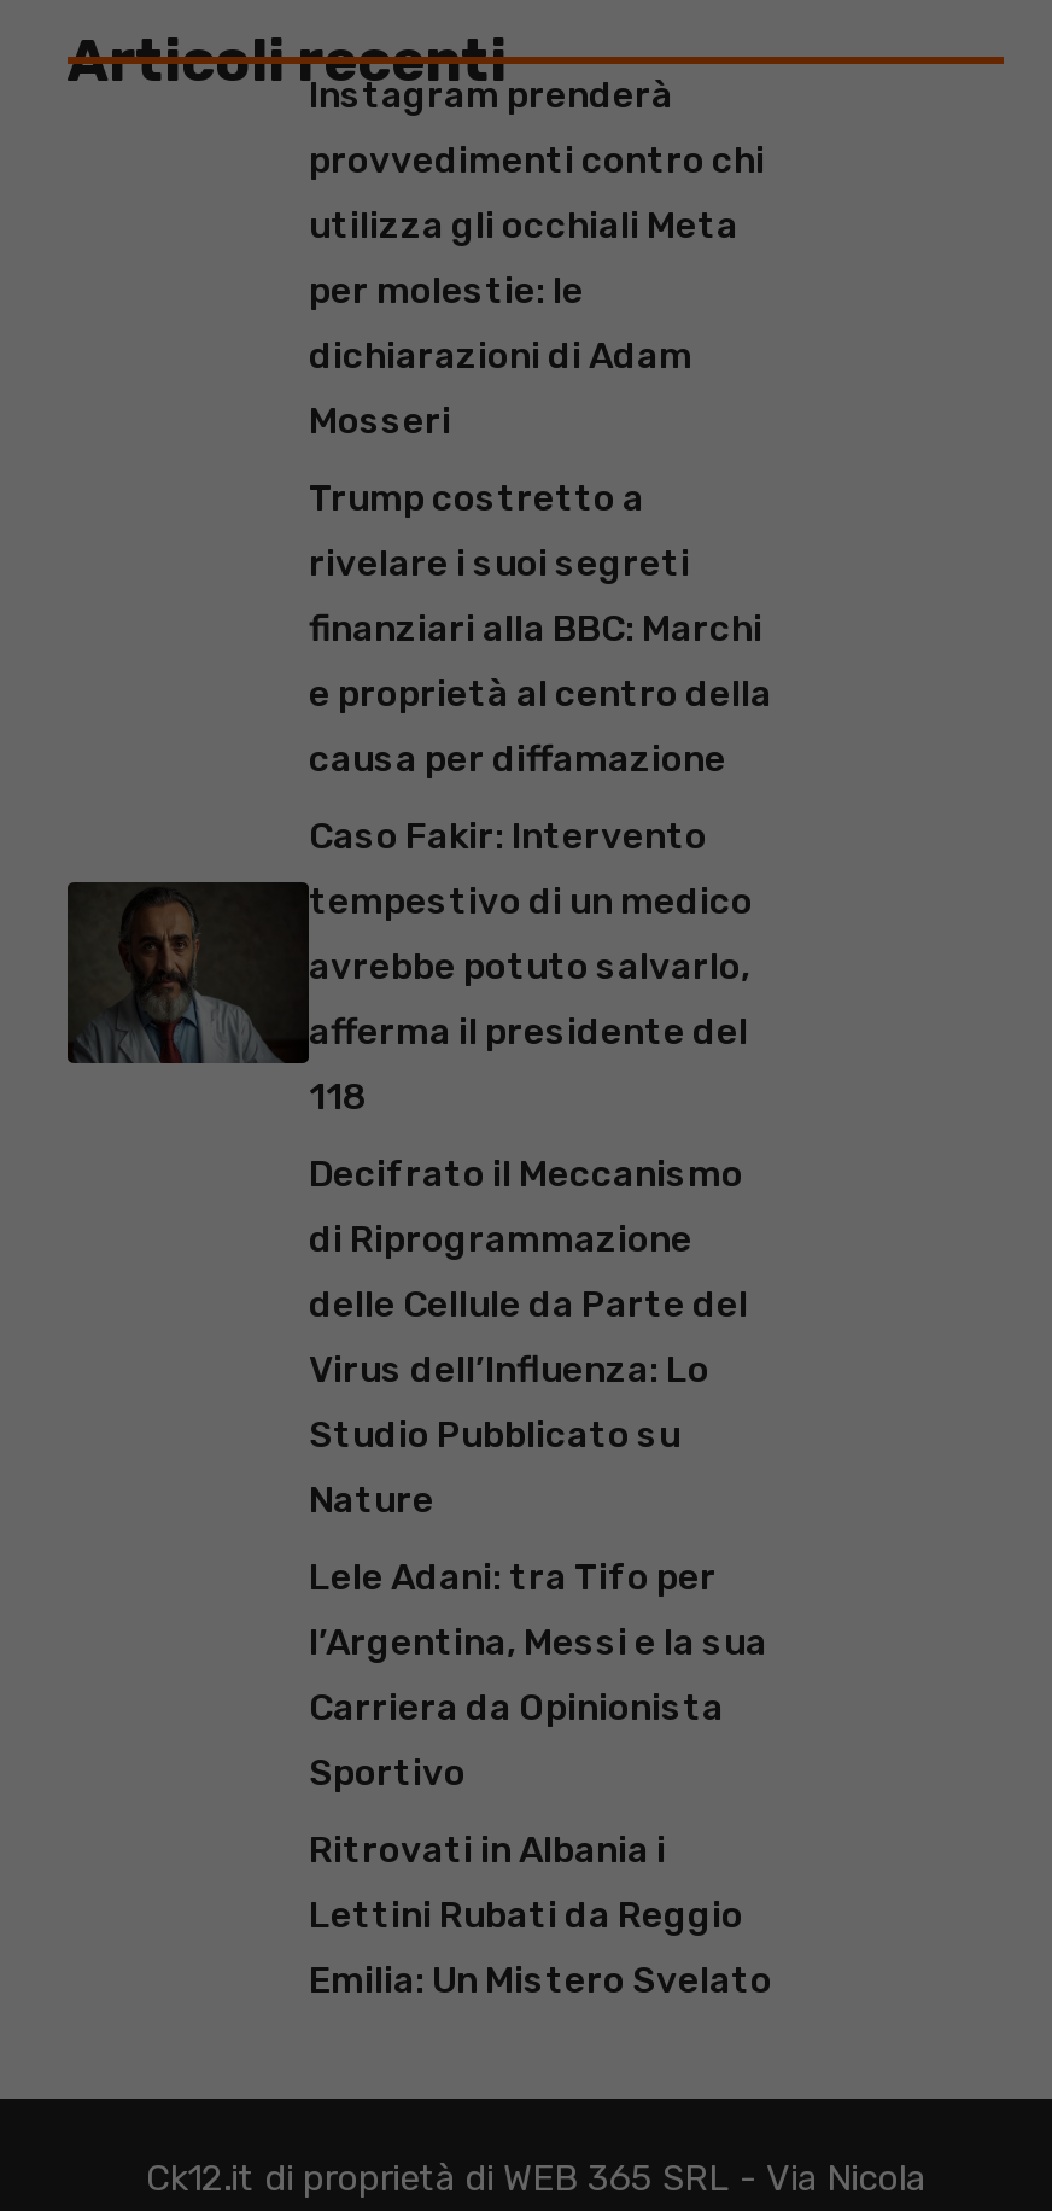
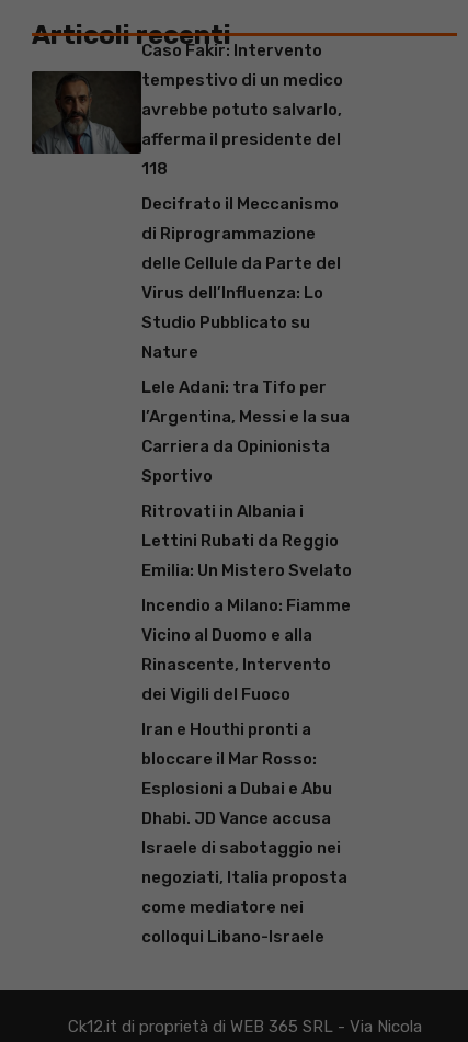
- Instagram prenderà
- provvedimenti contro chi
- utilizza gli occhiali Meta
- per molestie: le
- dichiarazioni di Adam
- Mosseri
- Trump costretto a
- rivelare i suoi segreti
- finanziari alla BBC: Marchi
- e proprietà al centro della
- causa per diffamazione

moved up: [image] | Caso Fakir: Intervento | tempestivo di un medico | ... | Lettini Rubati da Reggio | Emilia: Un Mistero Svelato

+ Incendio a Milano: Fiamme
+ Vicino al Duomo e alla
+ Rinascente, Intervento
+ dei Vigili del Fuoco
+ Iran e Houthi pronti a
+ bloccare il Mar Rosso:
+ Esplosioni a Dubai e Abu
+ Dhabi. JD Vance accusa
+ Israele di sabotaggio nei
+ negoziati, Italia proposta
+ come mediatore nei
+ colloqui Libano-Israele
